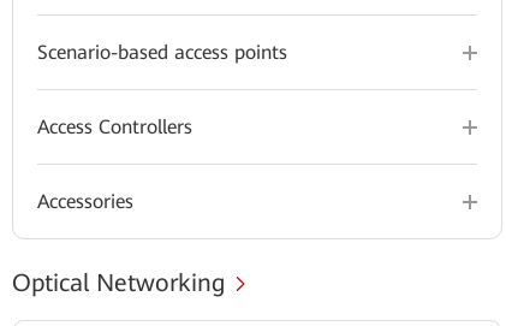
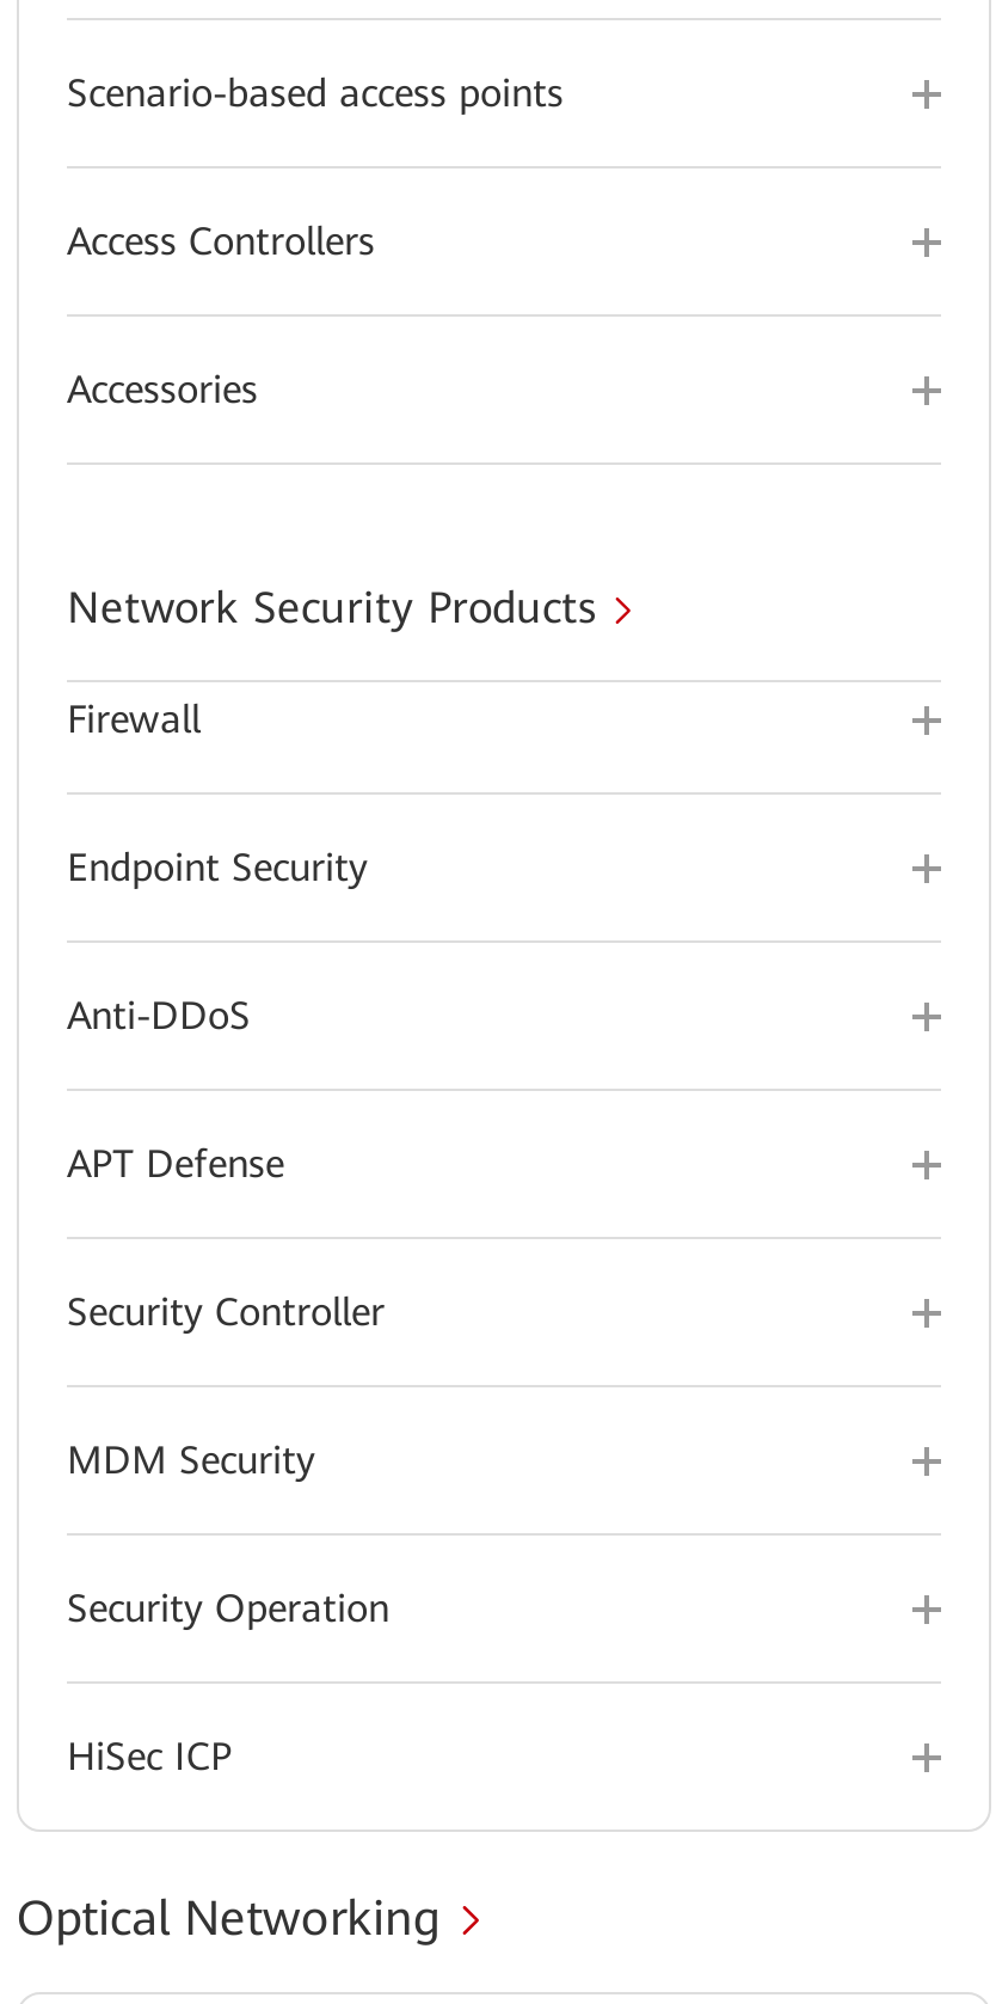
+ Network Security Products
+ Firewall
+ Endpoint Security
+ Anti-DDoS
+ APT Defense
+ Security Controller
+ MDM Security
+ Security Operation
+ HiSec ICP
